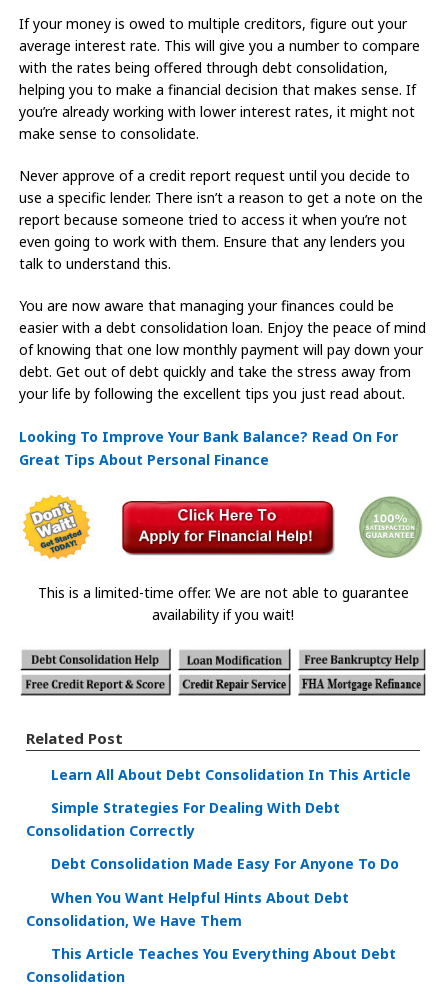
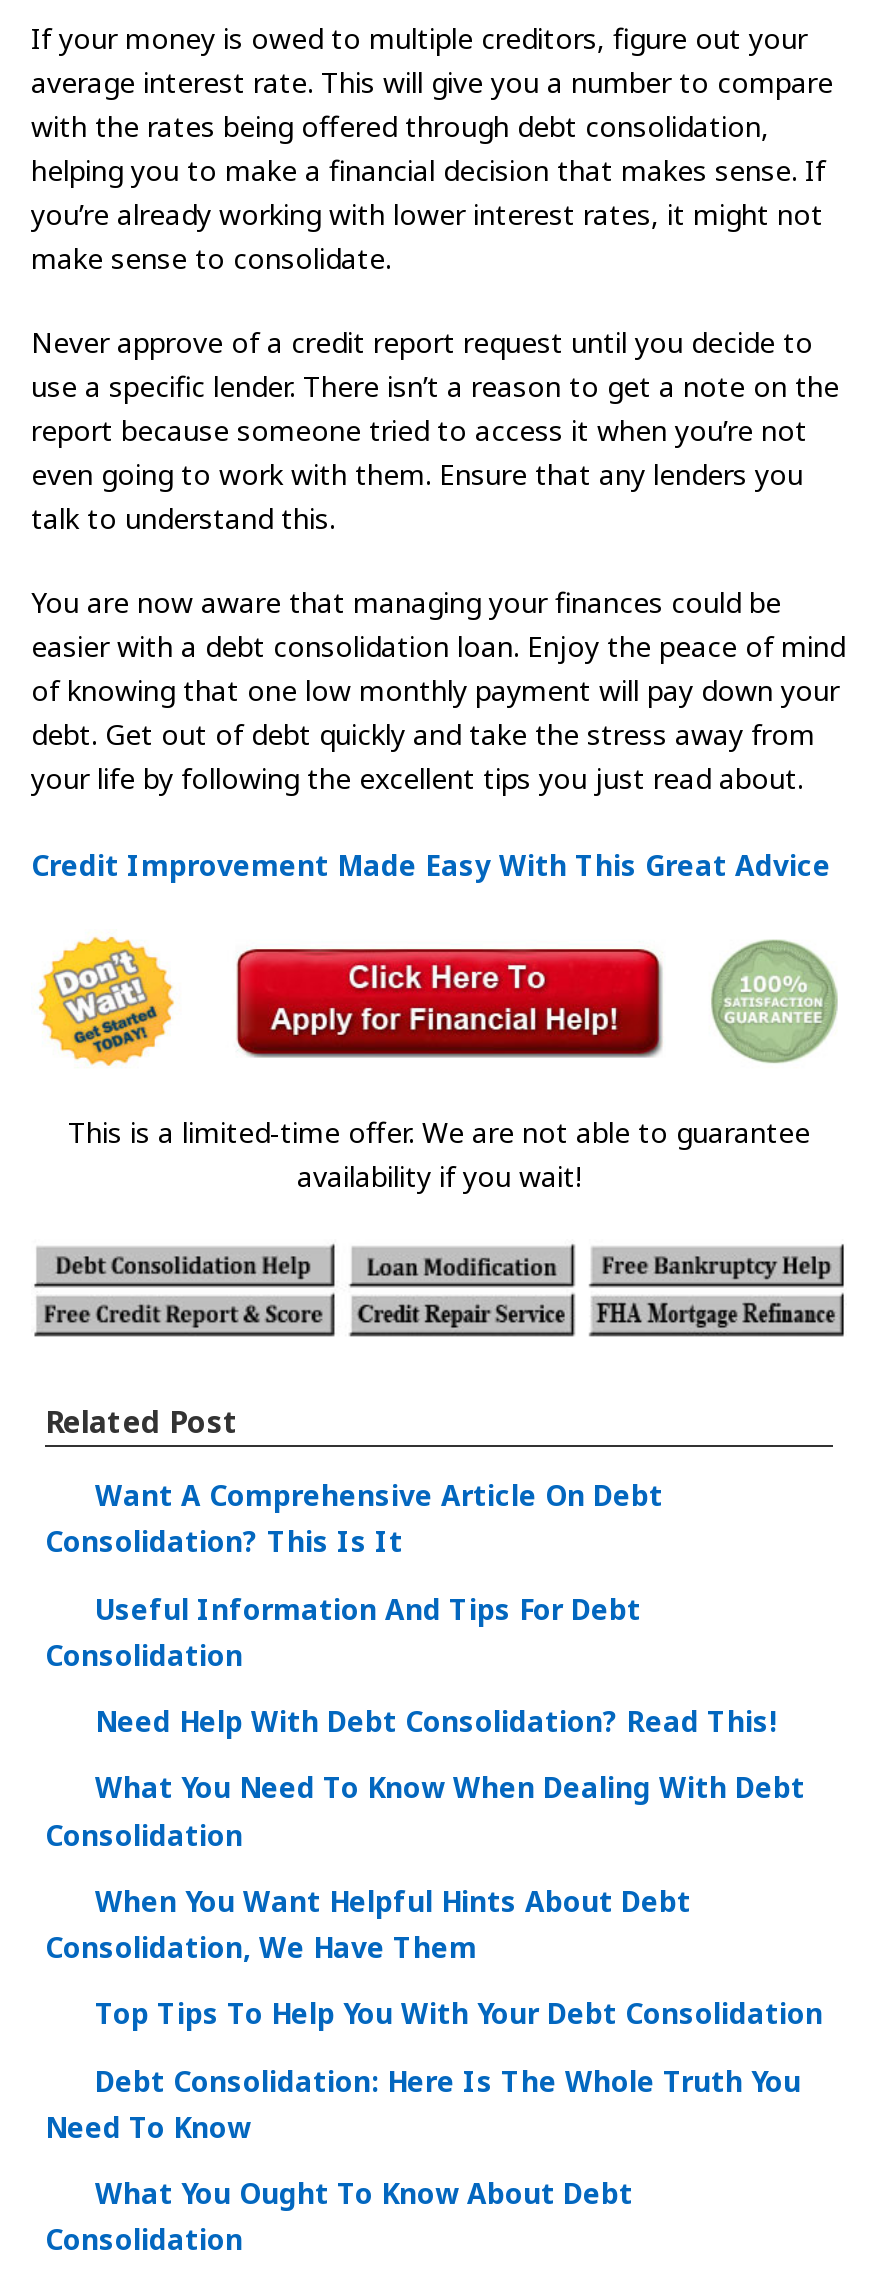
- Looking To Improve Your Bank Balance? Read On For
- Great Tips About Personal Finance
+ Credit Improvement Made Easy With This Great Advice

moved up: [image] | This is a limited-time offer. We are not able to guarantee | availability if you wait! | Related Post

- Learn All About Debt Consolidation In This Article
- Simple Strategies For Dealing With Debt
- Consolidation Correctly
- Debt Consolidation Made Easy For Anyone To Do
+ Want A Comprehensive Article On Debt
+ Consolidation? This Is It
+ Useful Information And Tips For Debt
+ Consolidation
+ Need Help With Debt Consolidation? Read This!
+ What You Need To Know When Dealing With Debt
+ Consolidation

- This Article Teaches You Everything About Debt
+ Top Tips To Help You With Your Debt Consolidation
+ Debt Consolidation: Here Is The Whole Truth You
+ Need To Know
+ What You Ought To Know About Debt
